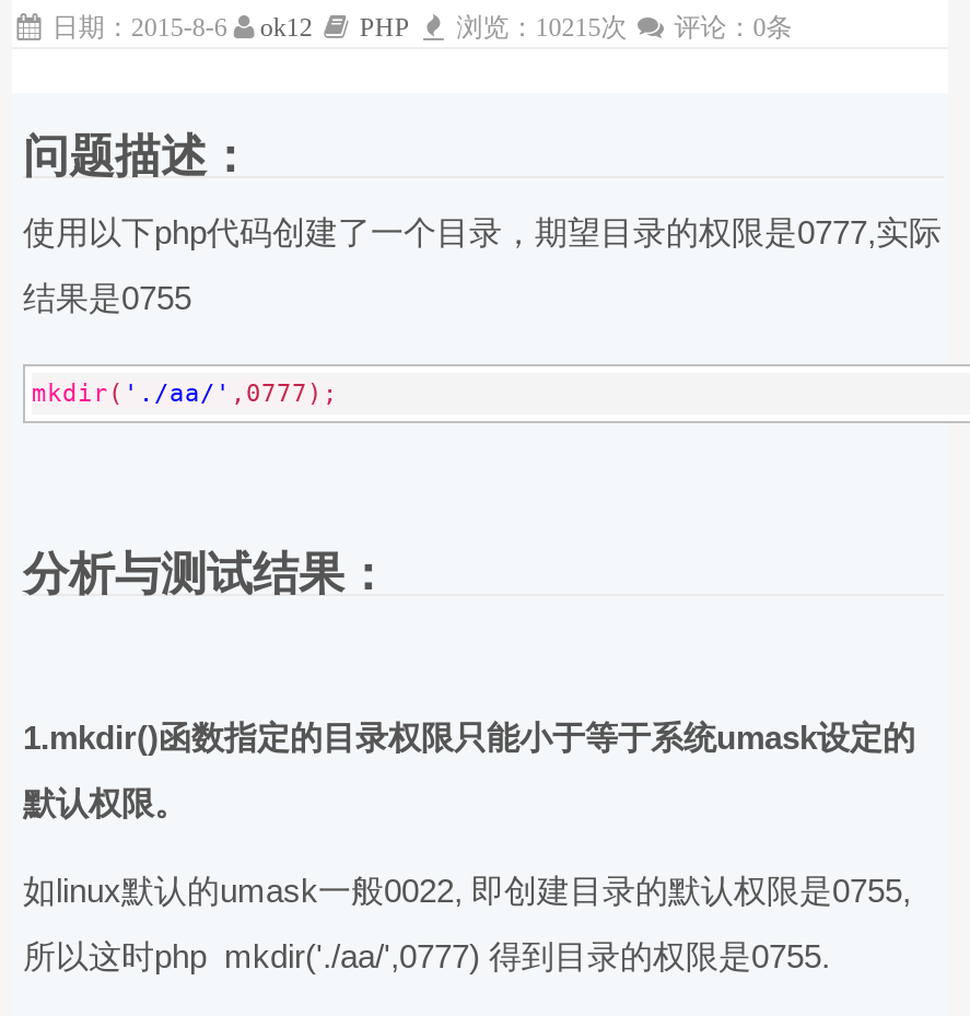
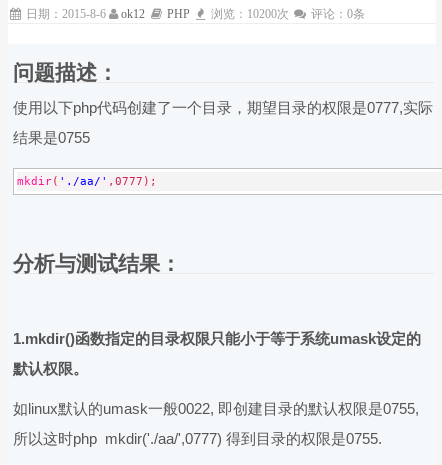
- 日期：2015-8-6 ok12 PHP 浏览：10215次 评论：0条
+ 日期：2015-8-6 ok12 PHP 浏览：10200次 评论：0条
